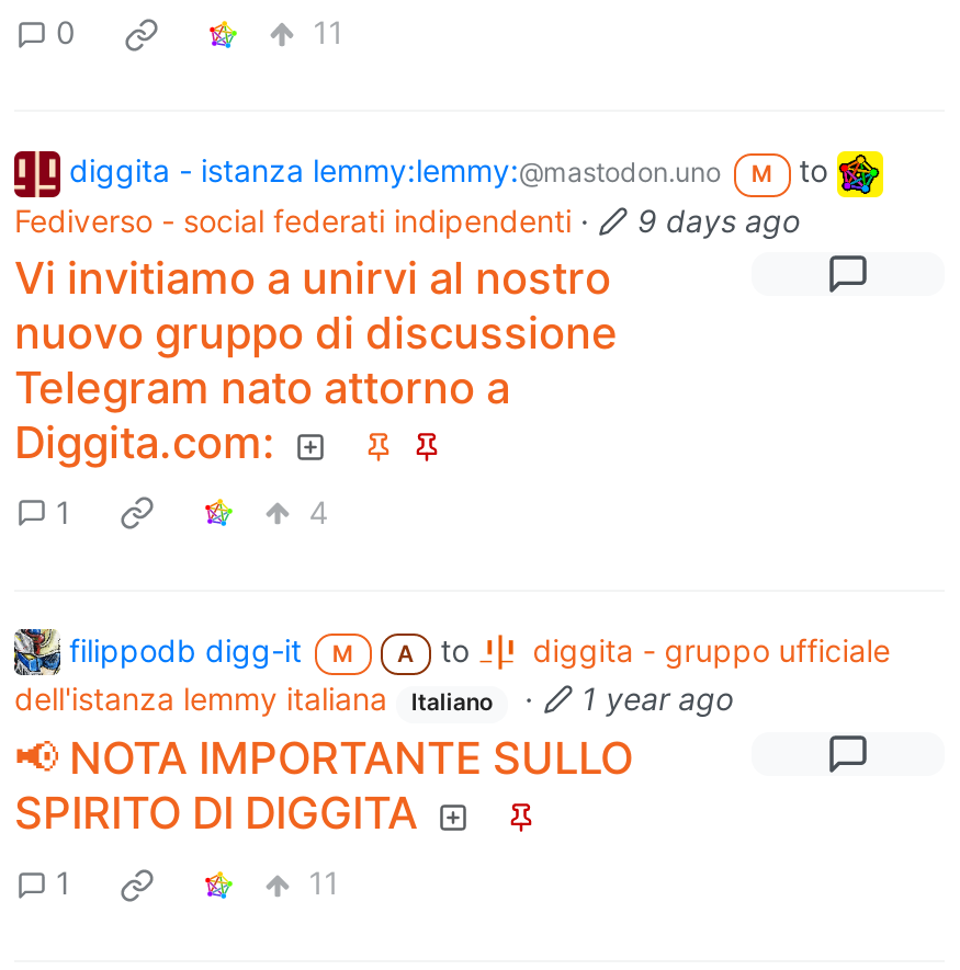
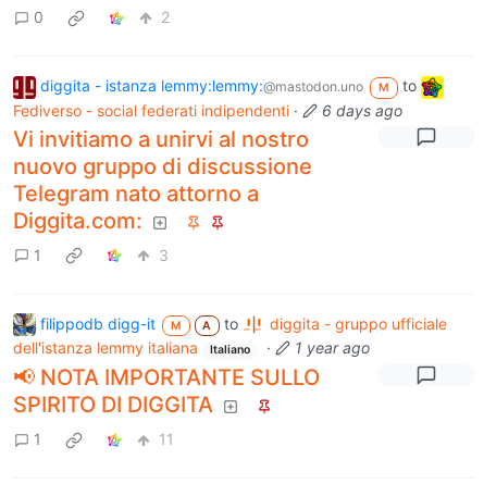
- 11
+ 2

- Fediverso - social federati indipendenti · 9 days ago
+ Fediverso - social federati indipendenti · 6 days ago

- 4
+ 3
